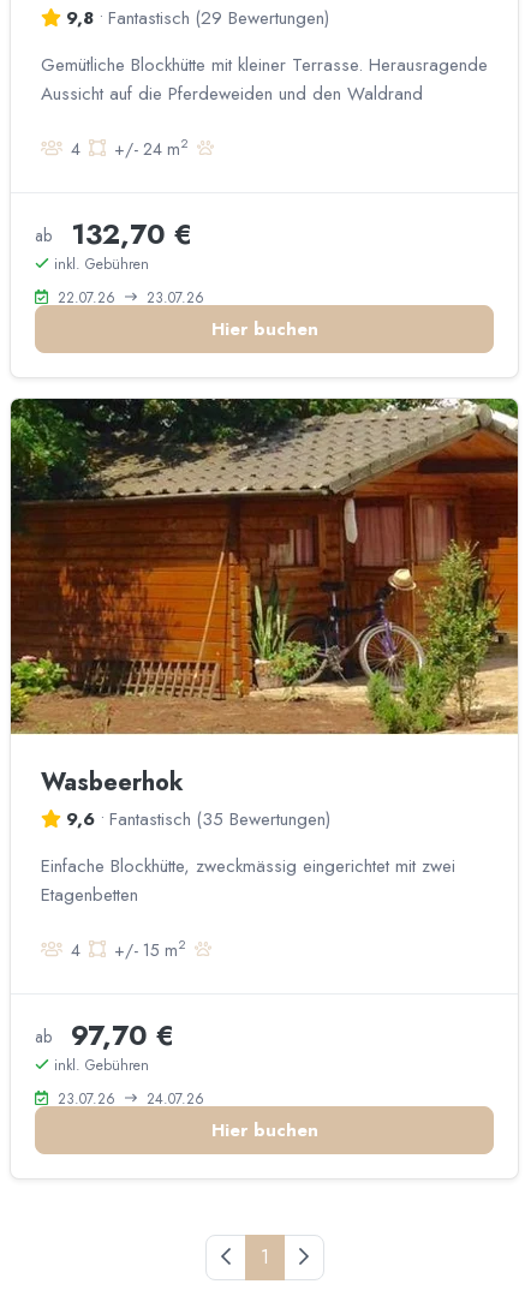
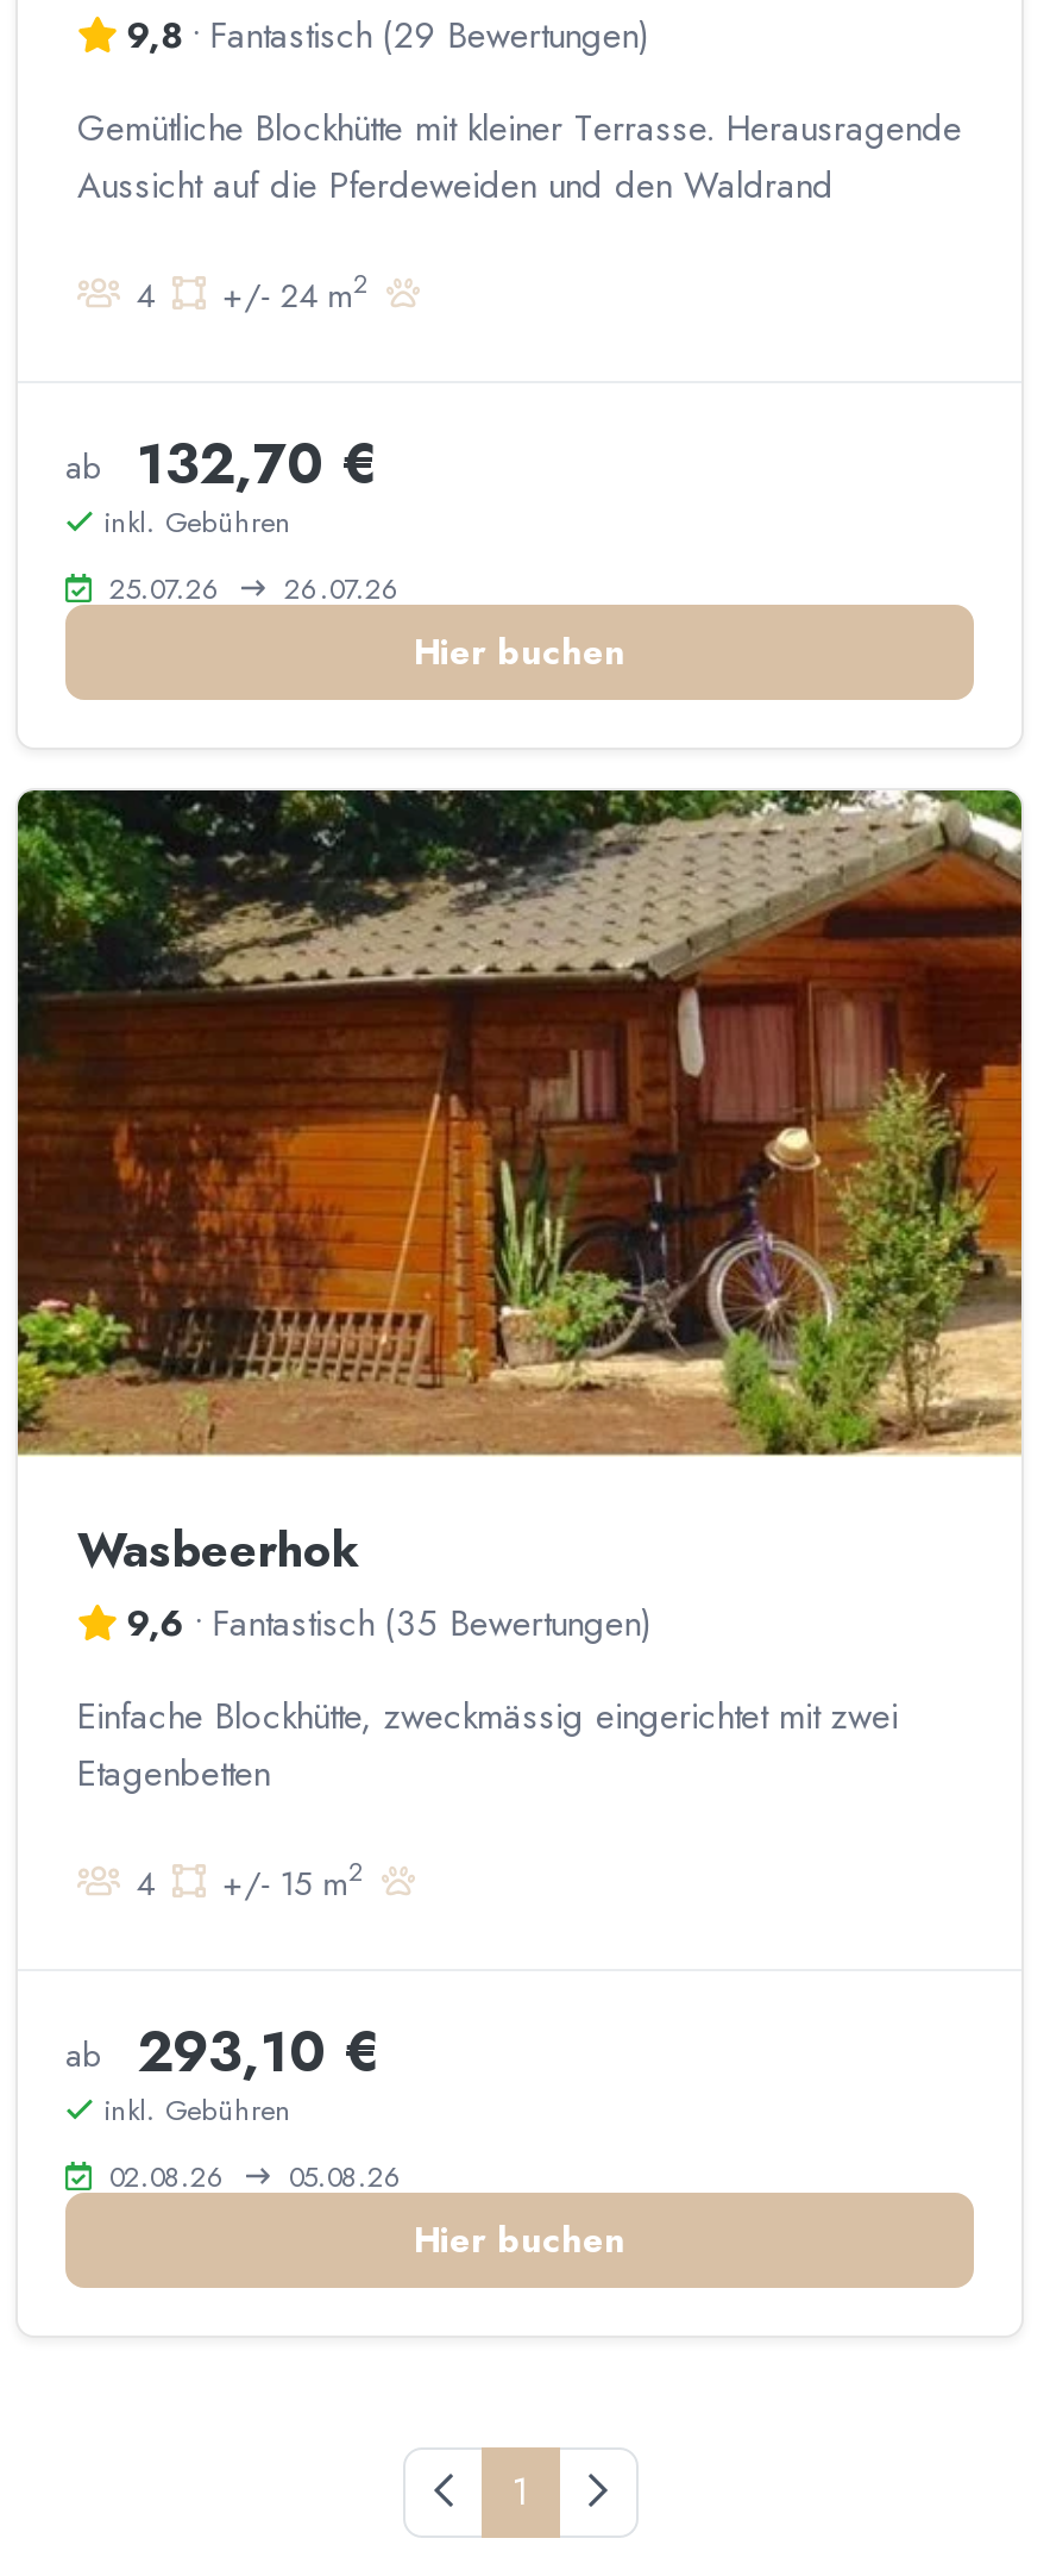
- 22.07.26
+ 25.07.26

- 23.07.26
+ 26.07.26

- ab 97,70 €
+ ab 293,10 €

- 23.07.26
+ 02.08.26

- 24.07.26
+ 05.08.26
